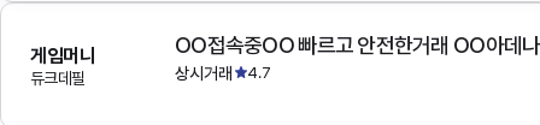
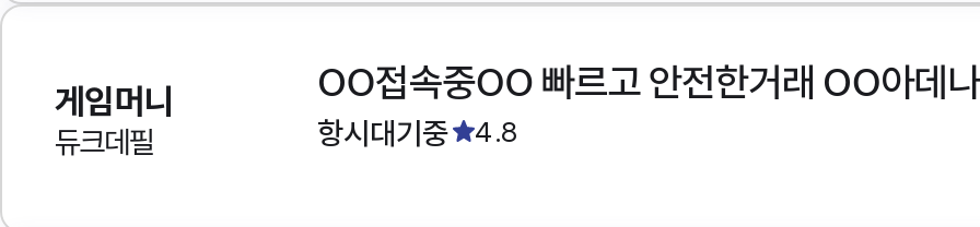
- 상시거래
- 4.7
+ 항시대기중
+ 4.8
